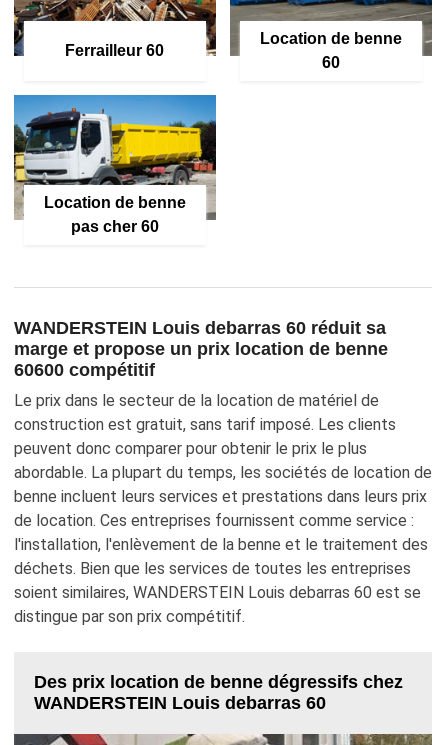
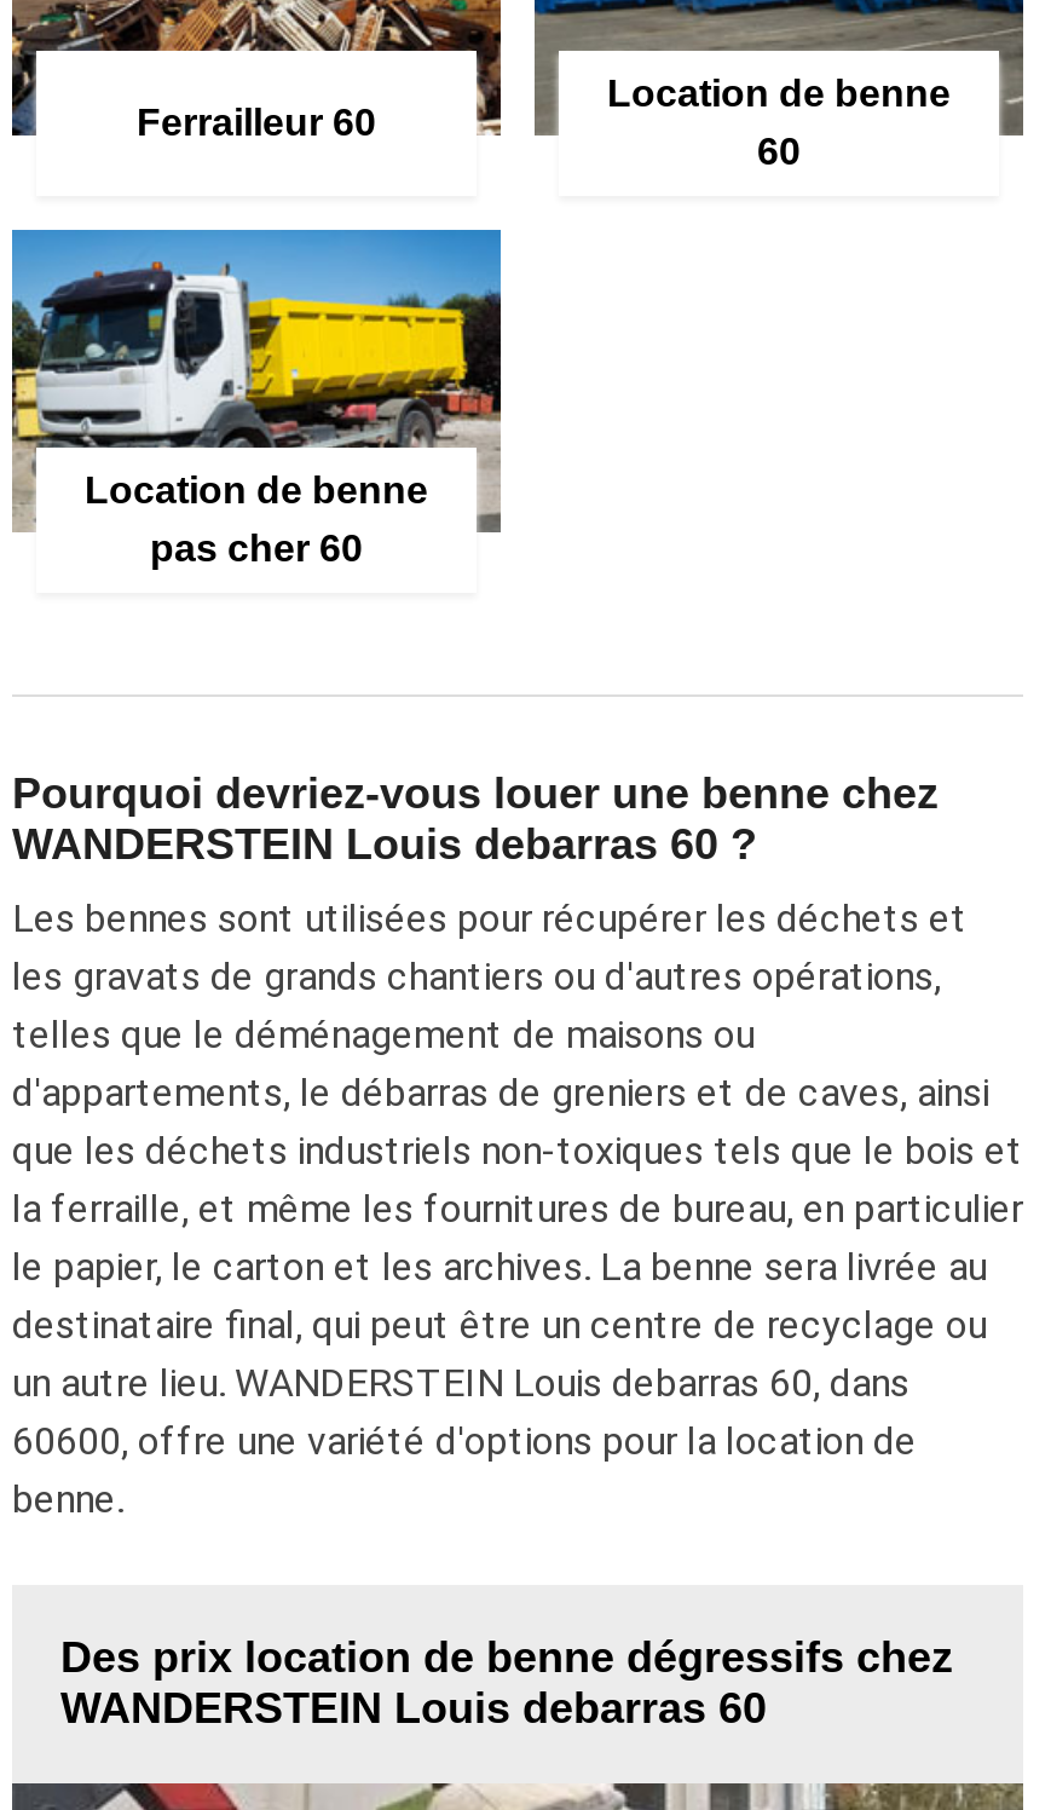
- WANDERSTEIN Louis debarras 60 réduit sa
- marge et propose un prix location de benne
- 60600 compétitif
+ Pourquoi devriez-vous louer une benne chez
+ WANDERSTEIN Louis debarras 60 ?

- Le prix dans le secteur de la location de matériel de
- construction est gratuit, sans tarif imposé. Les clients
- peuvent donc comparer pour obtenir le prix le plus
- abordable. La plupart du temps, les sociétés de location de
- benne incluent leurs services et prestations dans leurs prix
- de location. Ces entreprises fournissent comme service :
- l'installation, l'enlèvement de la benne et le traitement des
- déchets. Bien que les services de toutes les entreprises
- soient similaires, WANDERSTEIN Louis debarras 60 est se
- distingue par son prix compétitif.
+ Les bennes sont utilisées pour récupérer les déchets et
+ les gravats de grands chantiers ou d'autres opérations,
+ telles que le déménagement de maisons ou
+ d'appartements, le débarras de greniers et de caves, ainsi
+ que les déchets industriels non-toxiques tels que le bois et
+ la ferraille, et même les fournitures de bureau, en particulier
+ le papier, le carton et les archives. La benne sera livrée au
+ destinataire final, qui peut être un centre de recyclage ou
+ un autre lieu. WANDERSTEIN Louis debarras 60, dans
+ 60600, offre une variété d'options pour la location de
+ benne.
